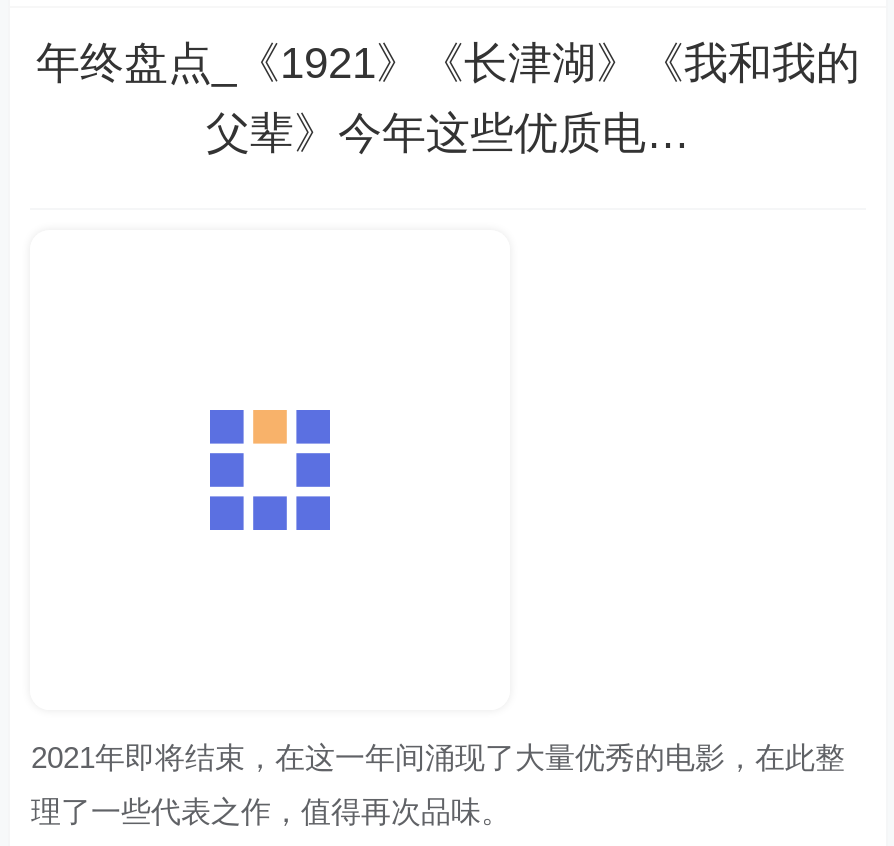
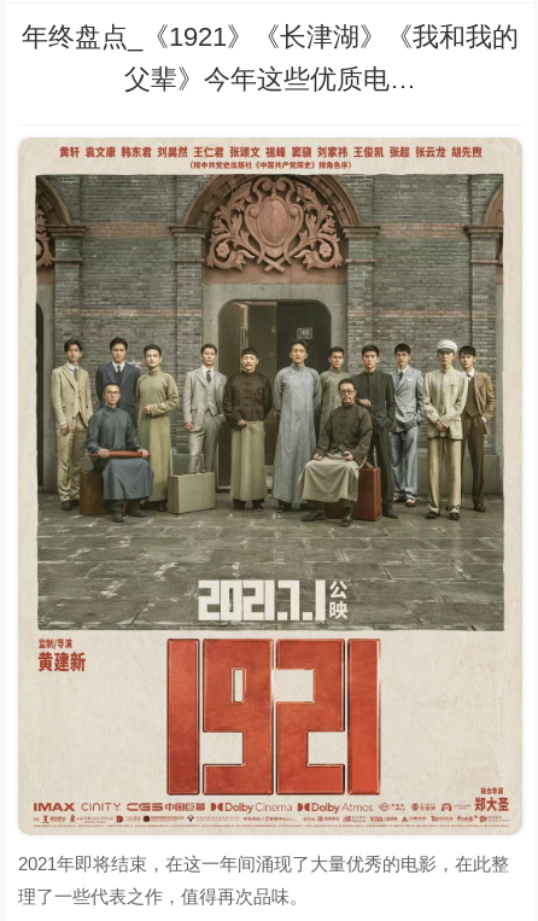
+ [image]
